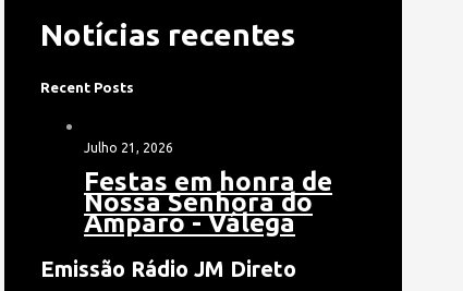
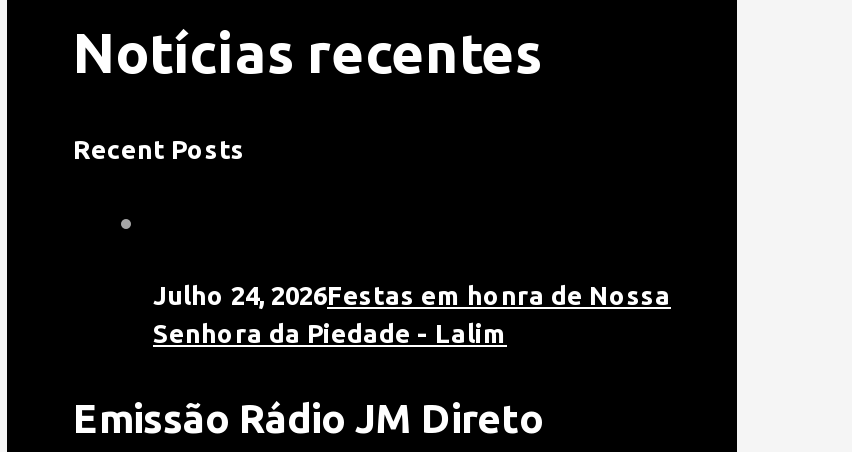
- Julho 21, 2026
- Festas em honra de
- Nossa Senhora do
- Amparo - Válega
+ Julho 24, 2026Festas em honra de Nossa
+ Senhora da Piedade - Lalim
